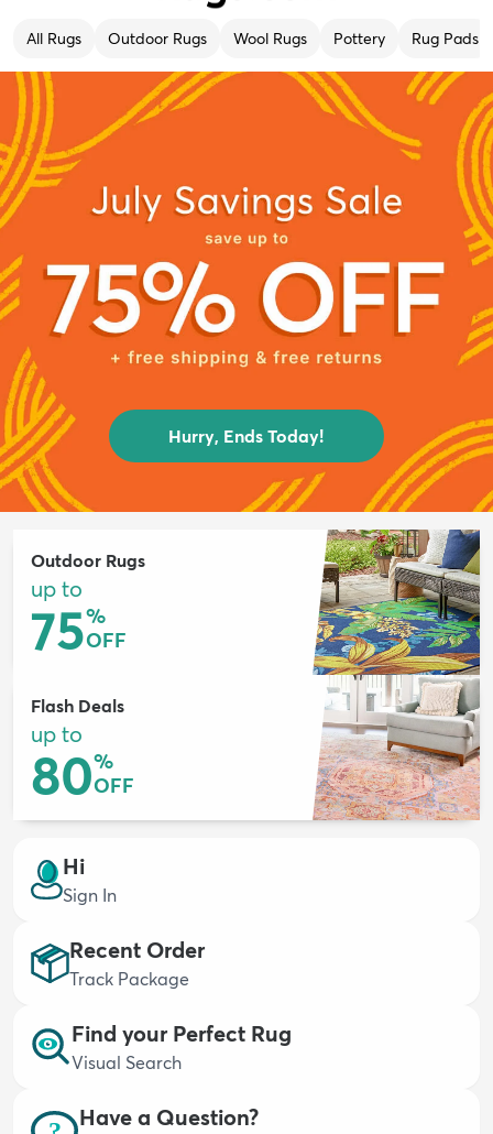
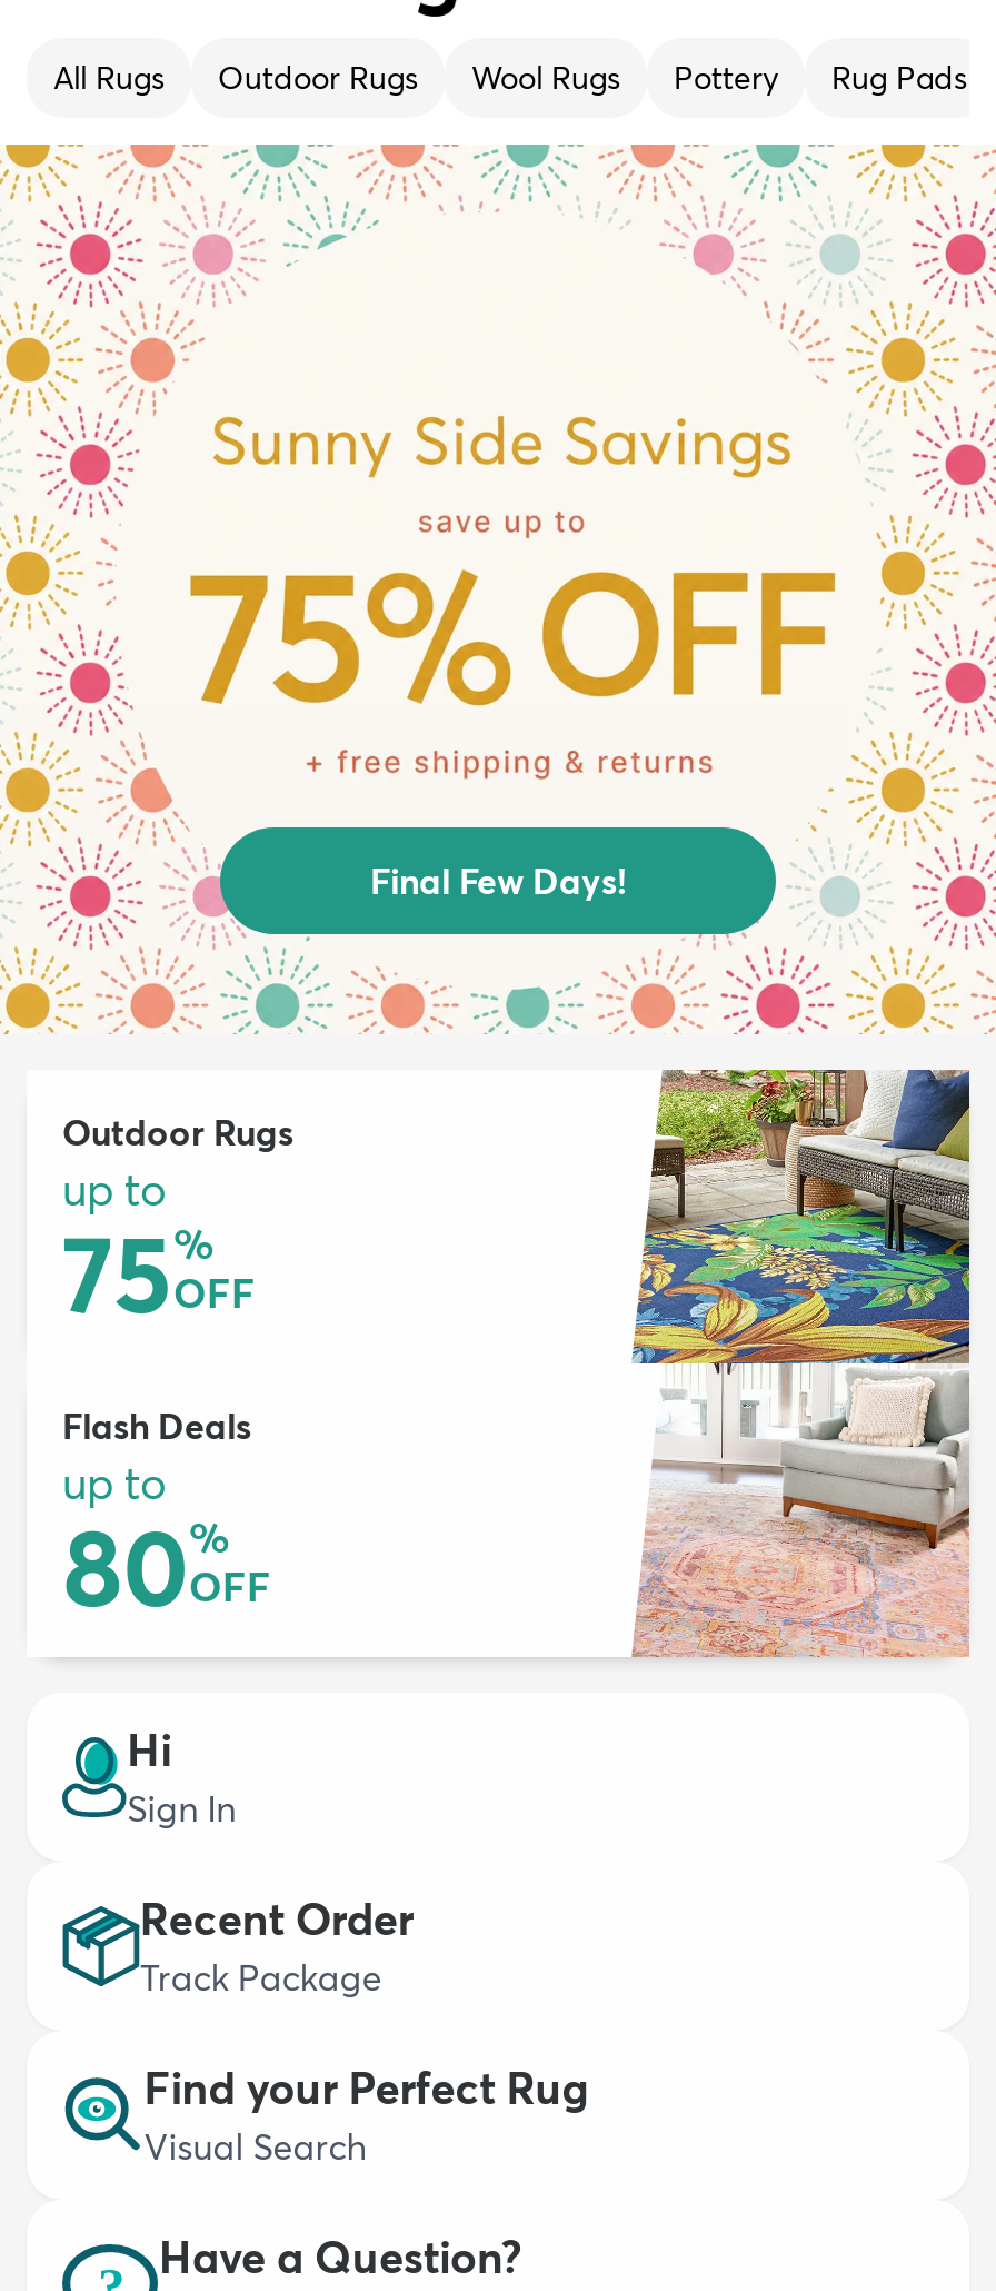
- [image]
- Hurry, Ends Today!
+ [image]
+ Final Few Days!
